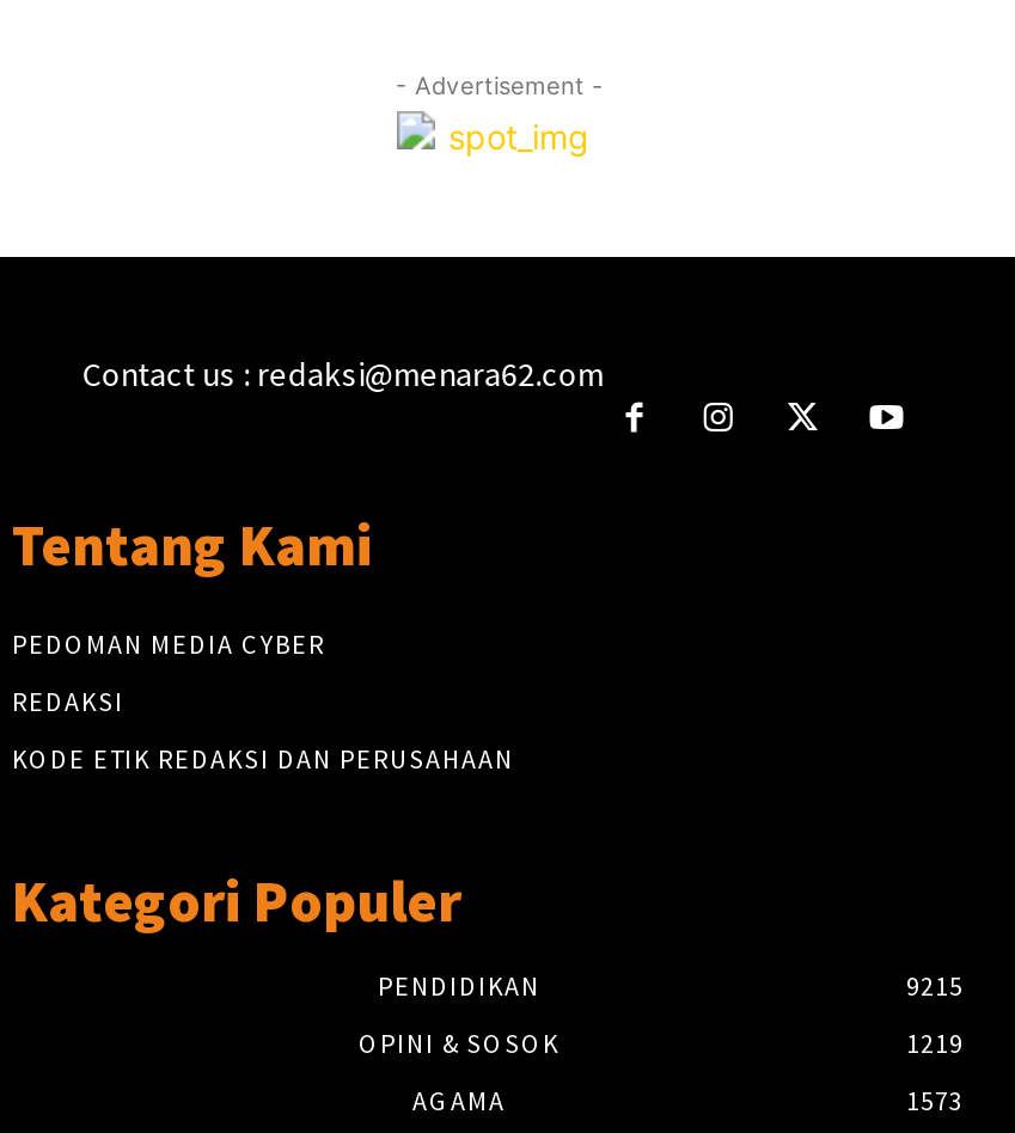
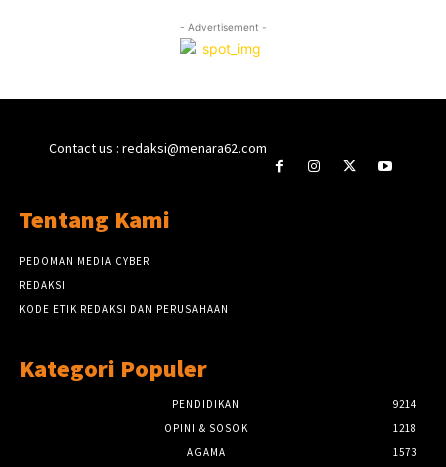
- 9215
+ 9214

- 1219
+ 1218
